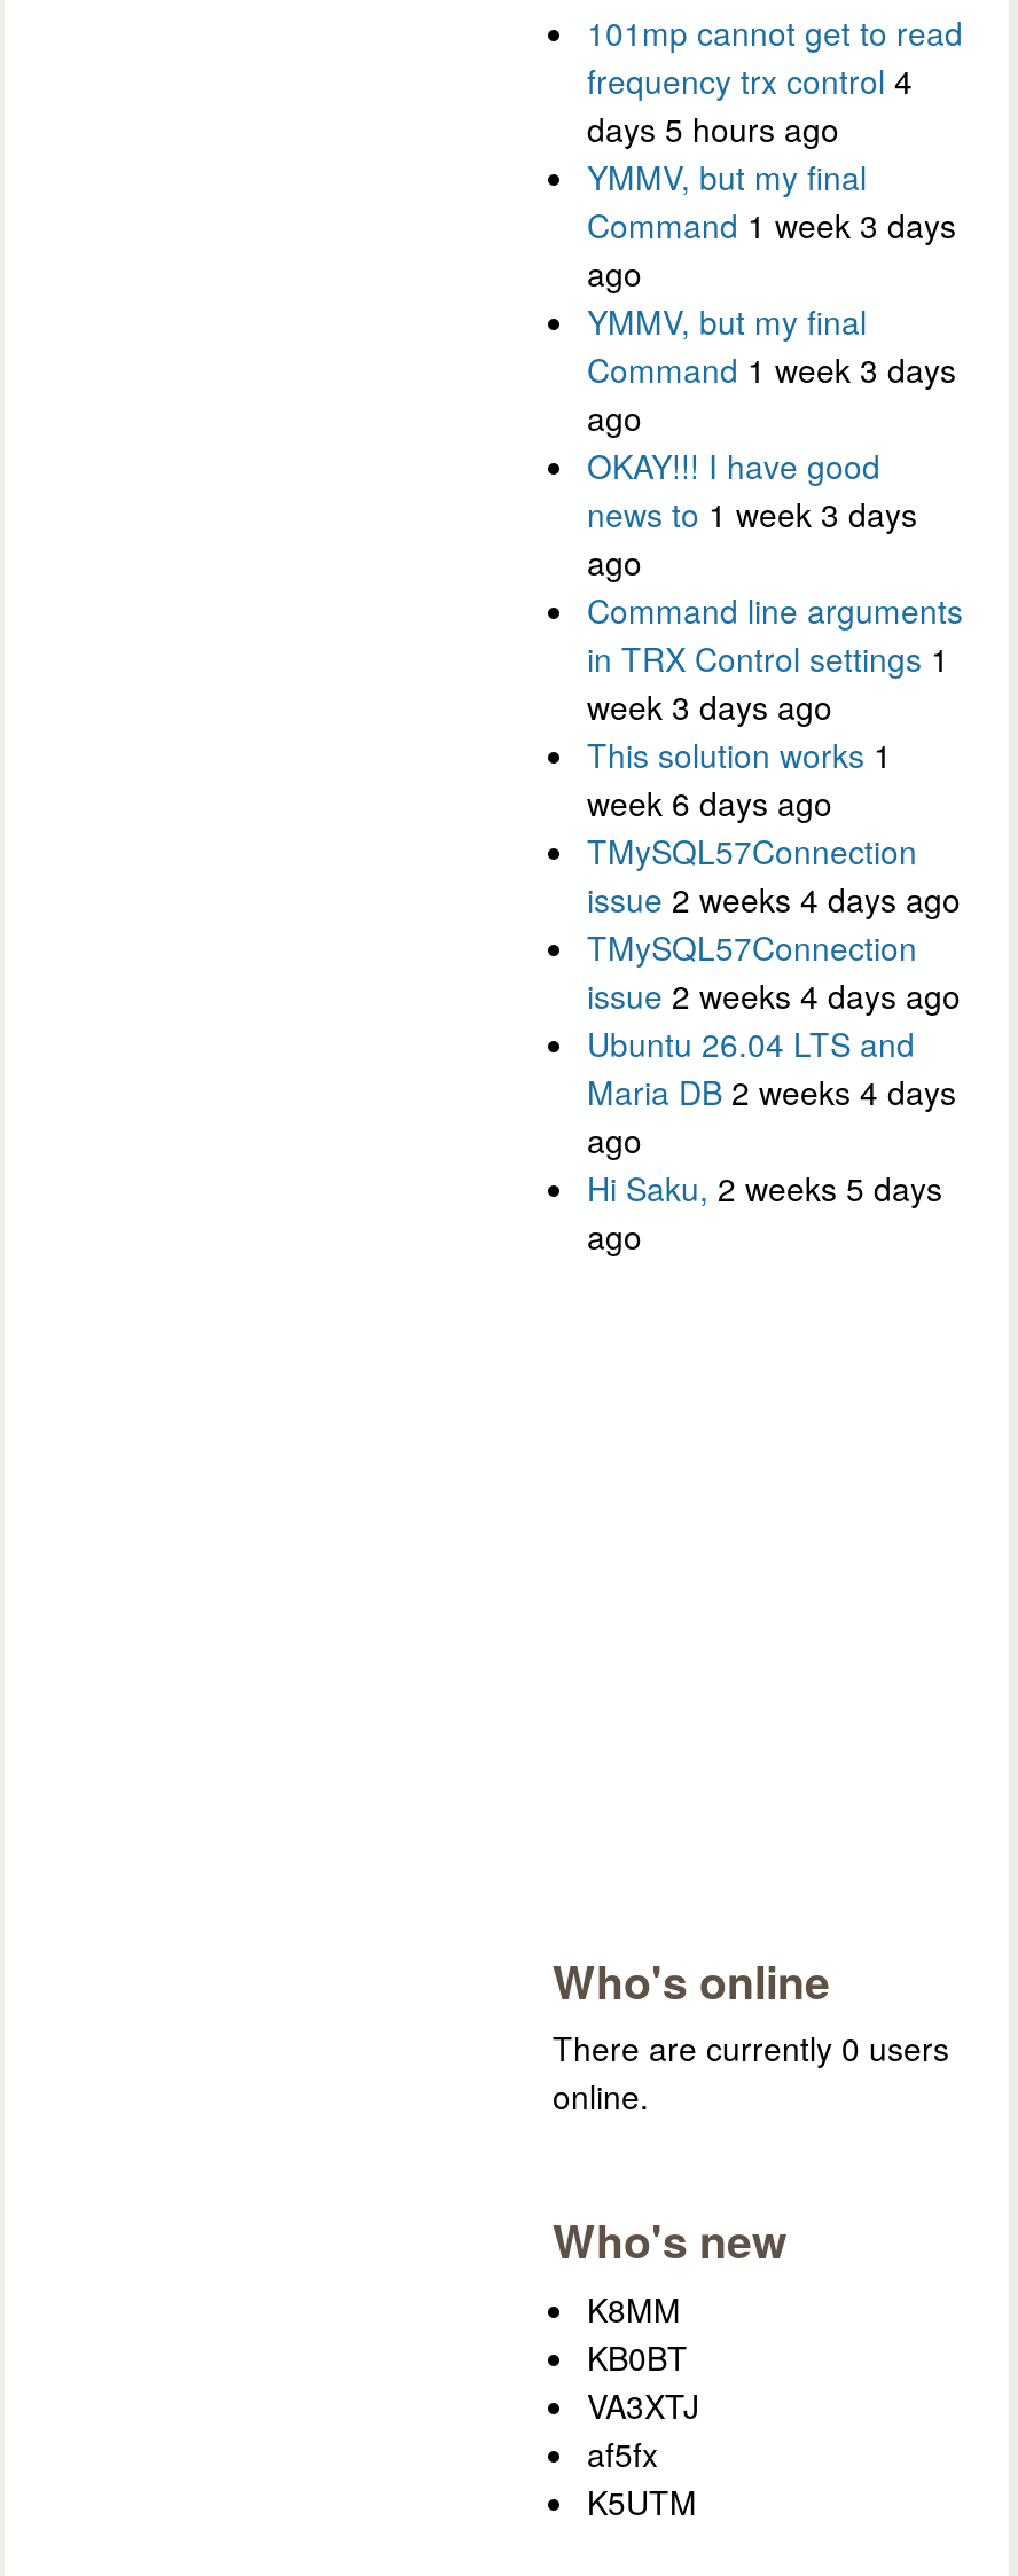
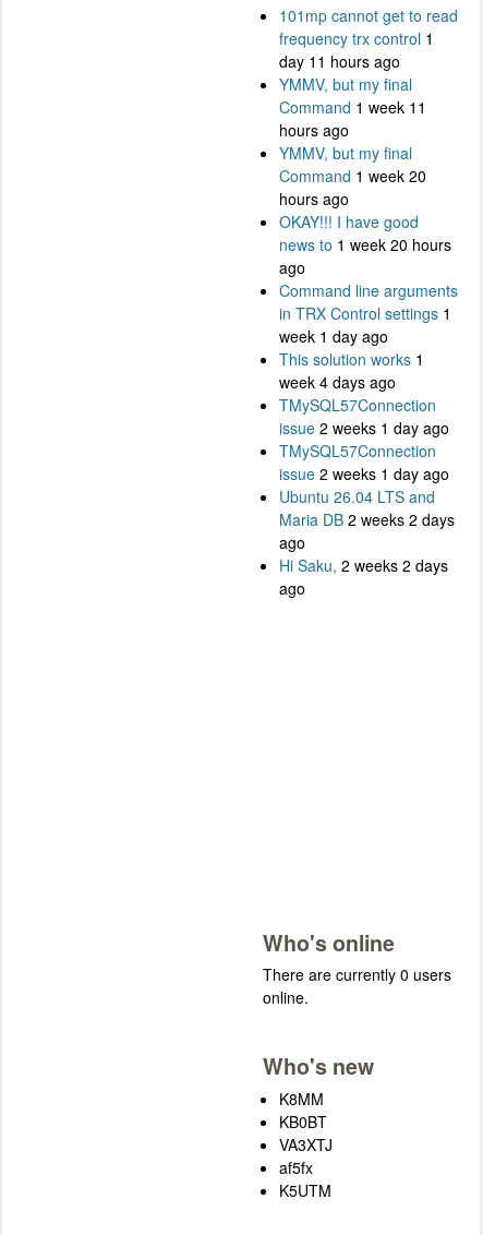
- frequency trx control 4
+ frequency trx control 1

- days 5 hours ago
+ day 11 hours ago

- Command 1 week 3 days
- ago
+ Command 1 week 11
+ hours ago

- Command 1 week 3 days
- ago
+ Command 1 week 20
+ hours ago

- news to 1 week 3 days
+ news to 1 week 20 hours

- week 3 days ago
+ week 1 day ago

- week 6 days ago
+ week 4 days ago

- issue 2 weeks 4 days ago
+ issue 2 weeks 1 day ago

- issue 2 weeks 4 days ago
+ issue 2 weeks 1 day ago

- Maria DB 2 weeks 4 days
+ Maria DB 2 weeks 2 days

- Hi Saku, 2 weeks 5 days
+ Hi Saku, 2 weeks 2 days
